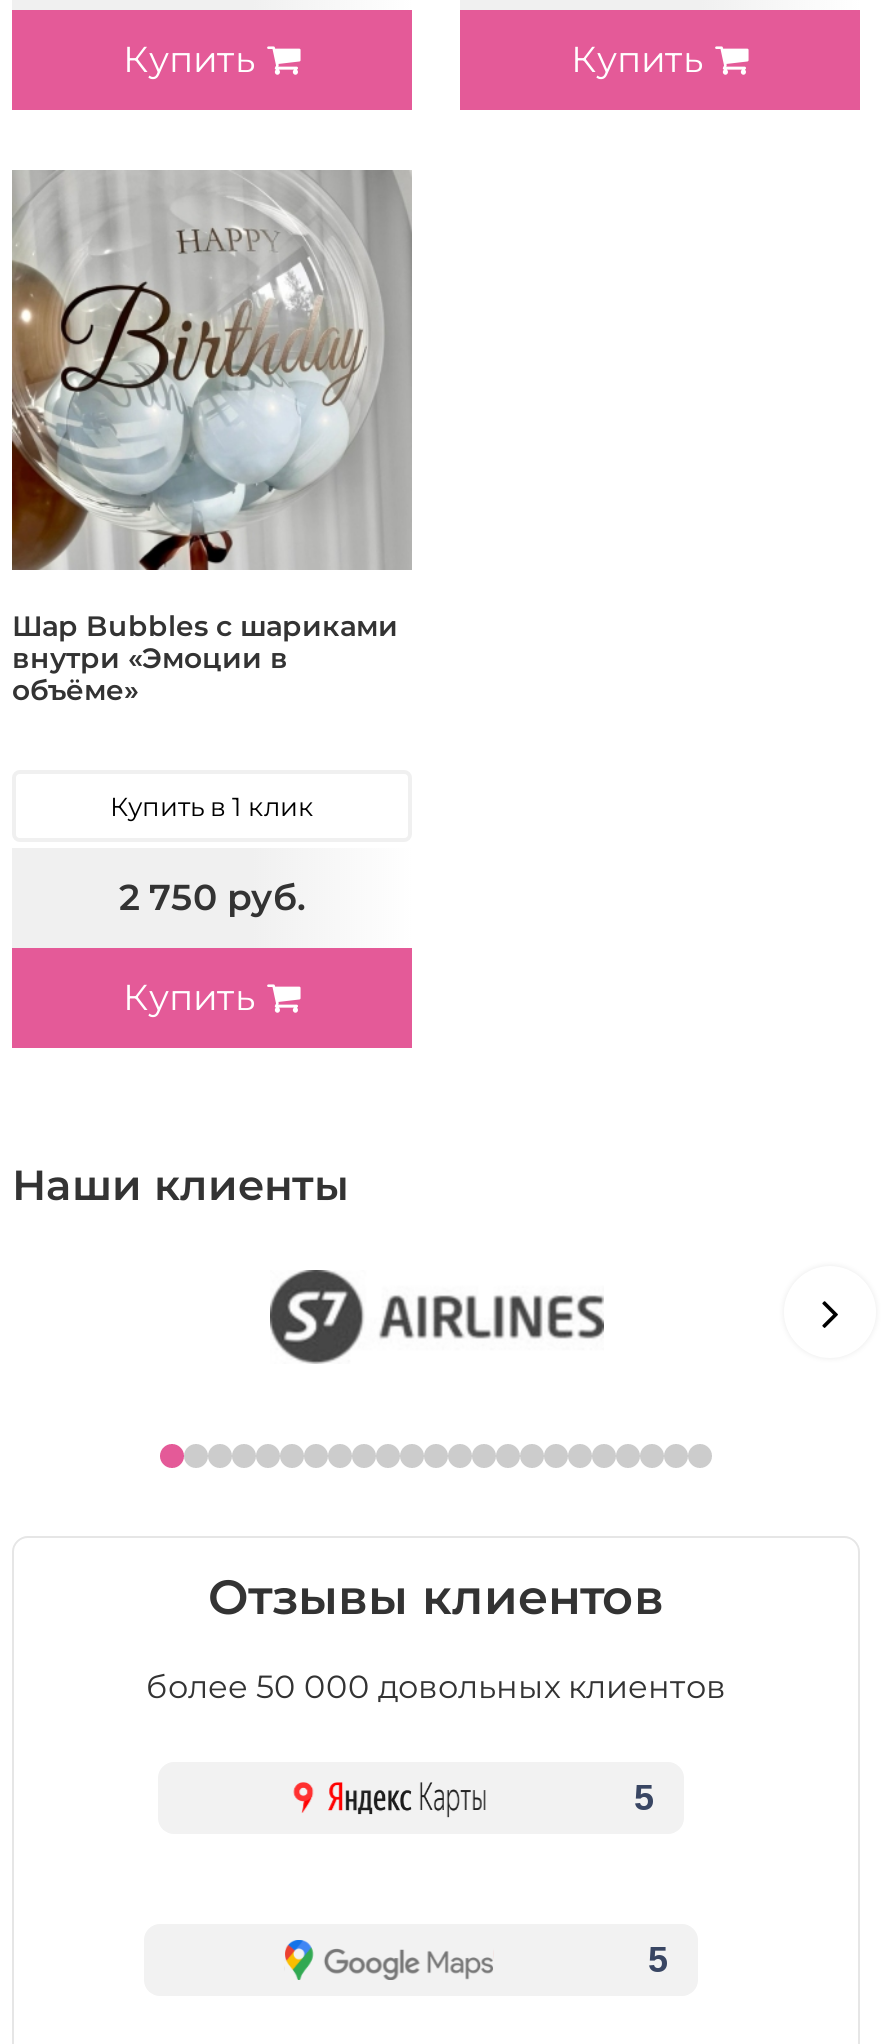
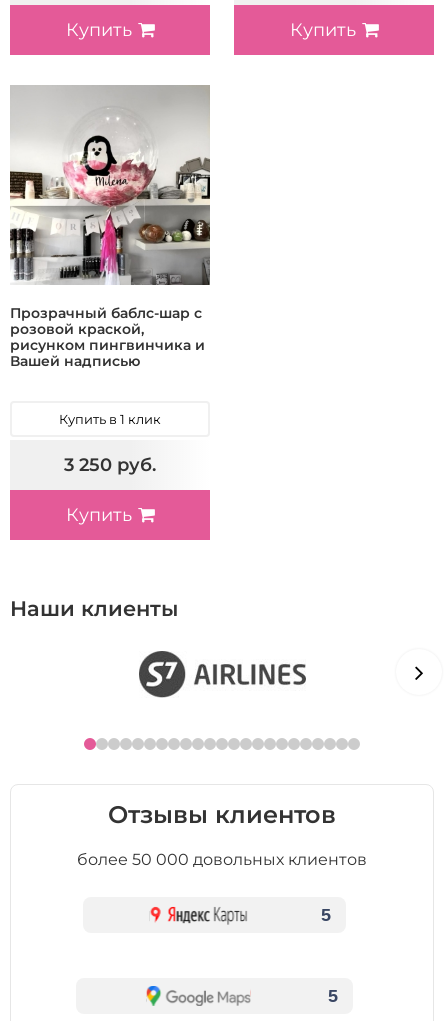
- [image]
- Шар Bubbles с шариками
- внутри «Эмоции в
- объёме»
+ [image]
+ Прозрачный баблс-шар с
+ розовой краской,
+ рисунком пингвинчика и
+ Вашей надписью

- 2 750 руб.
+ 3 250 руб.
